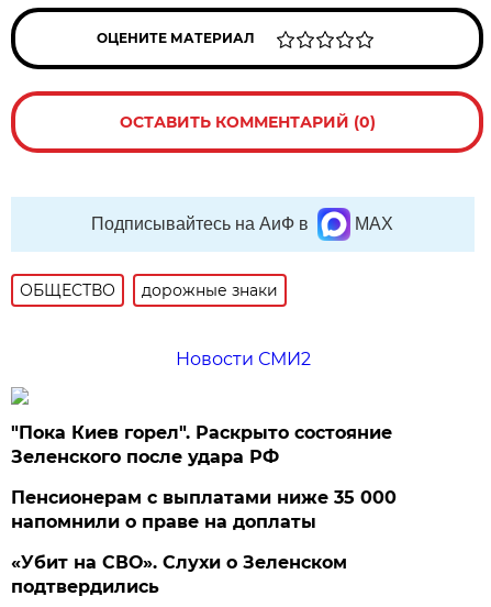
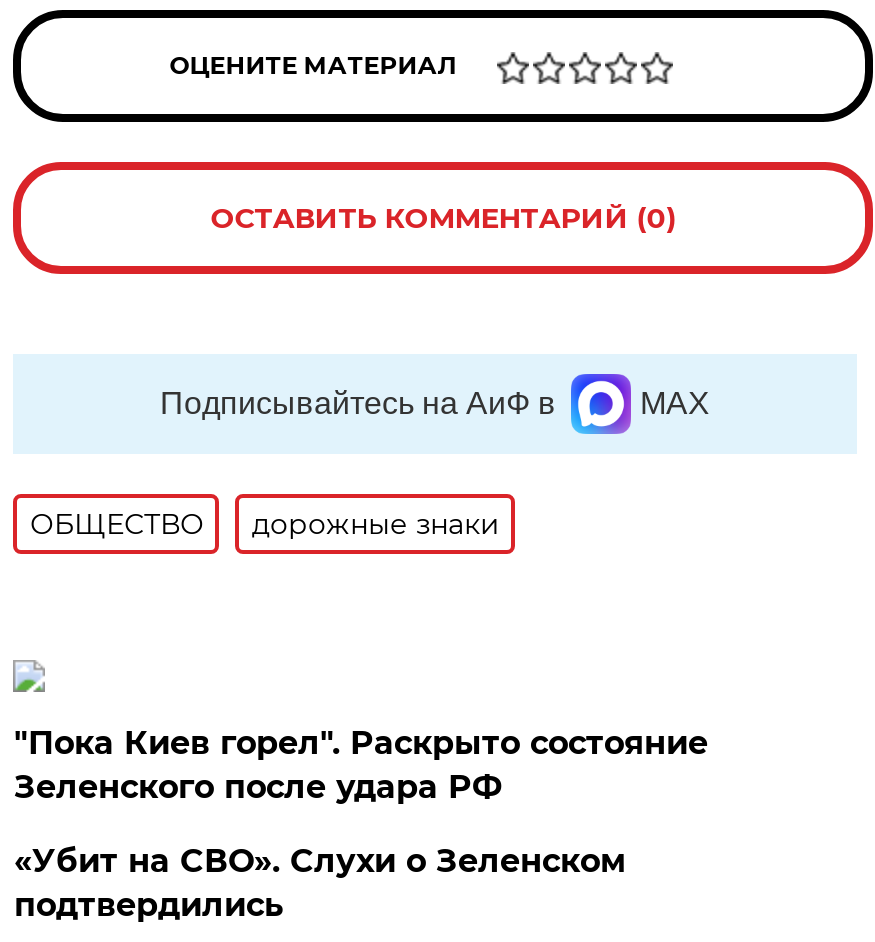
- Новости СМИ2

- Пенсионерам с выплатами ниже 35 000
- напомнили о праве на доплаты
